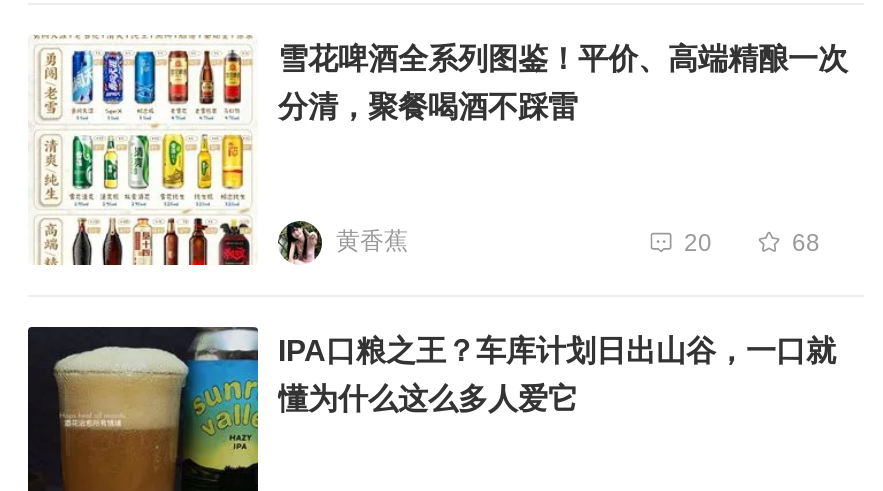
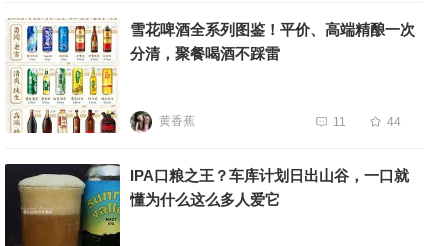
- 20
+ 11

- 68
+ 44
